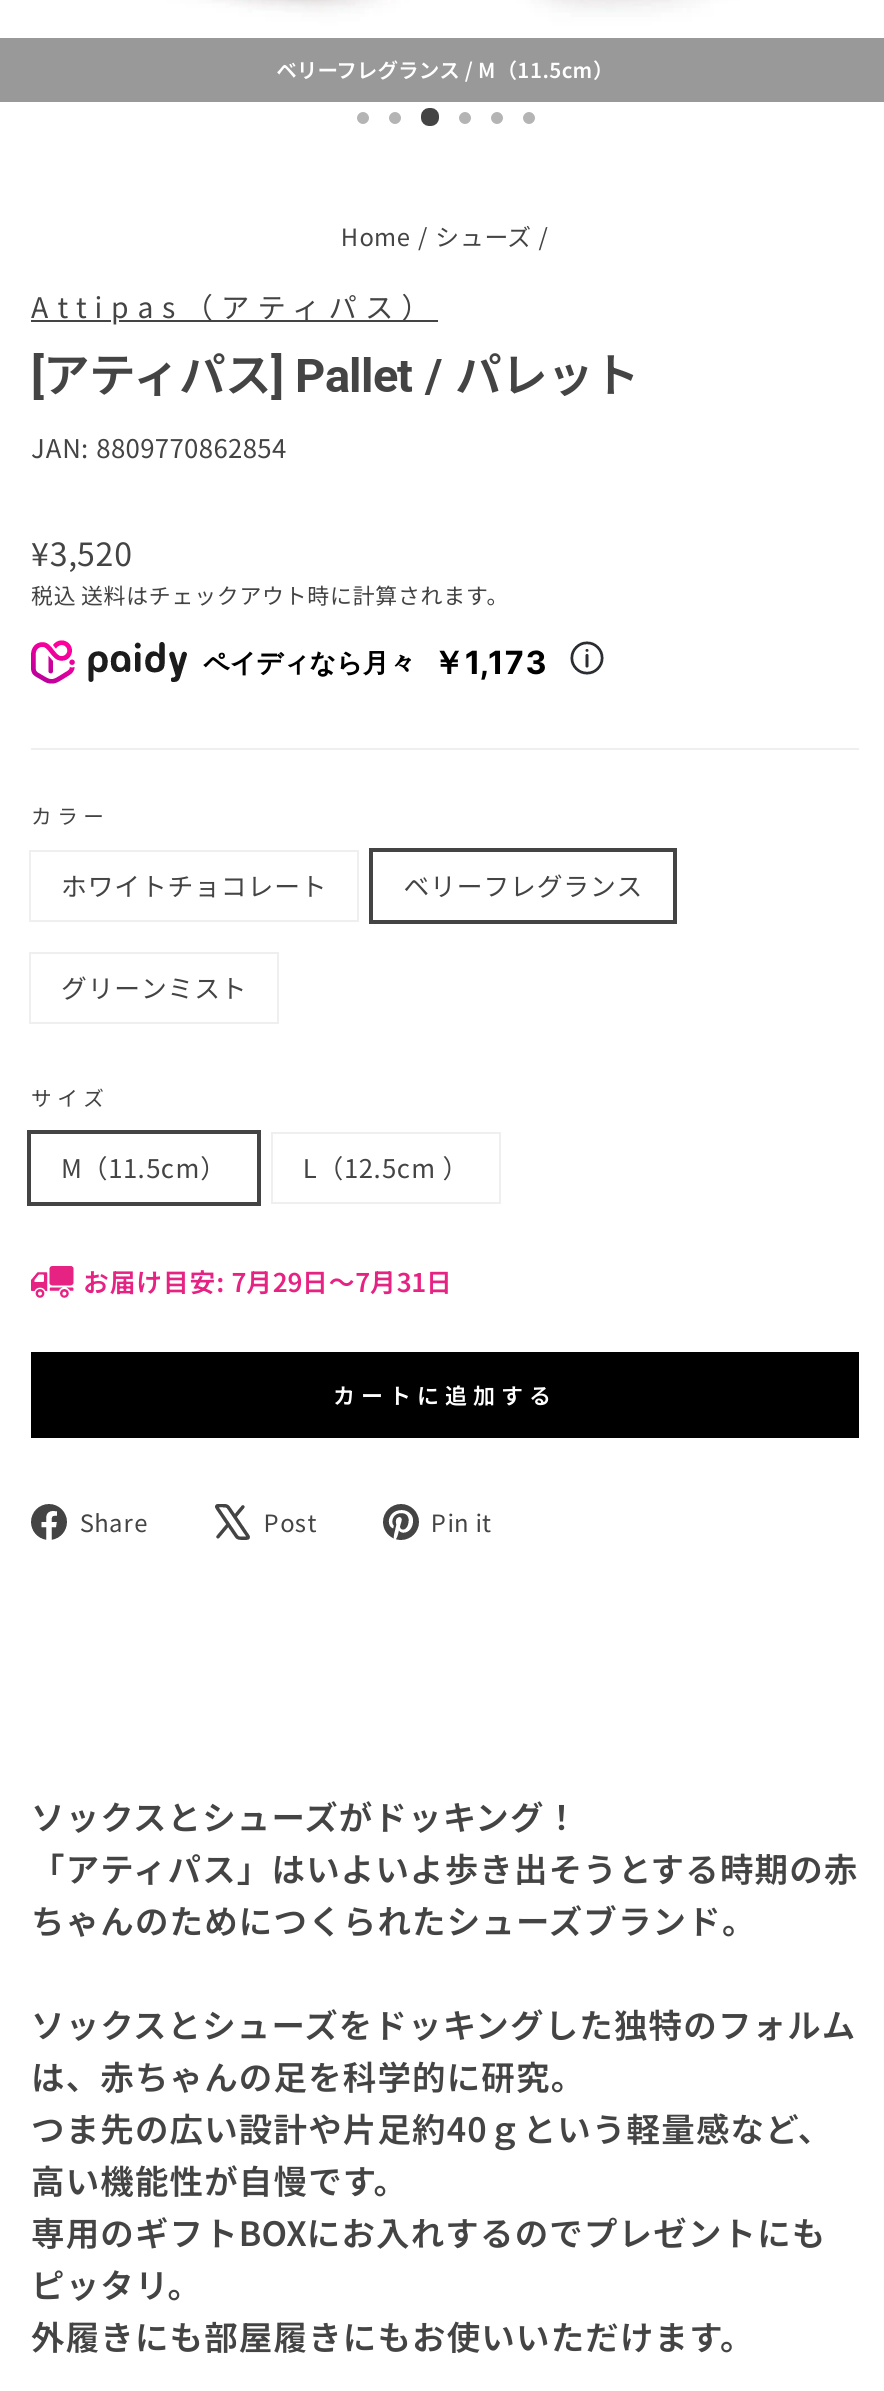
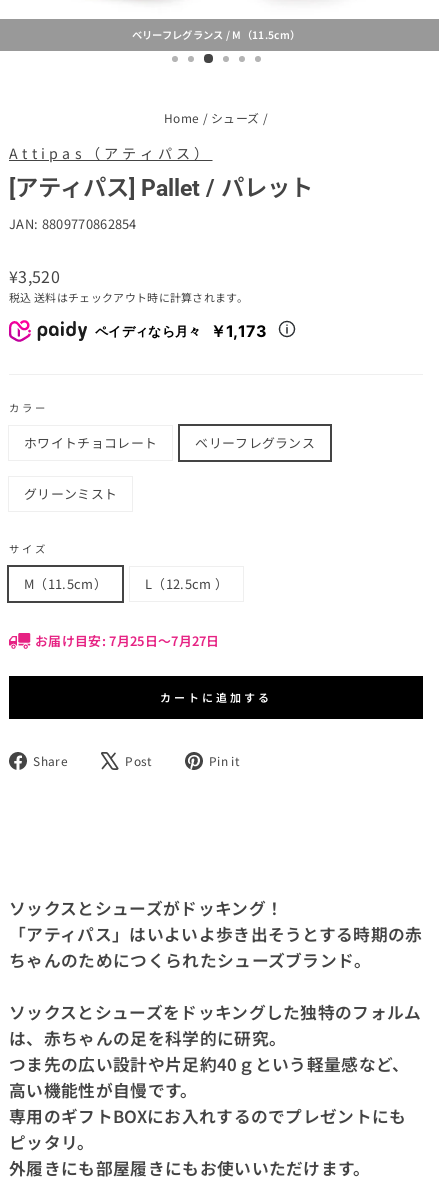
- お届け目安: 7月29日〜7月31日
+ お届け目安: 7月25日〜7月27日
